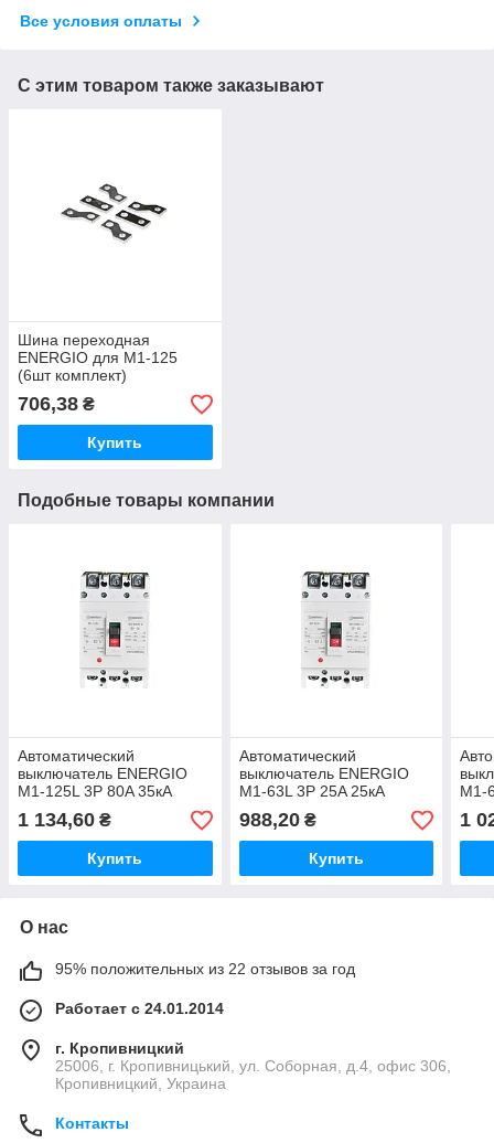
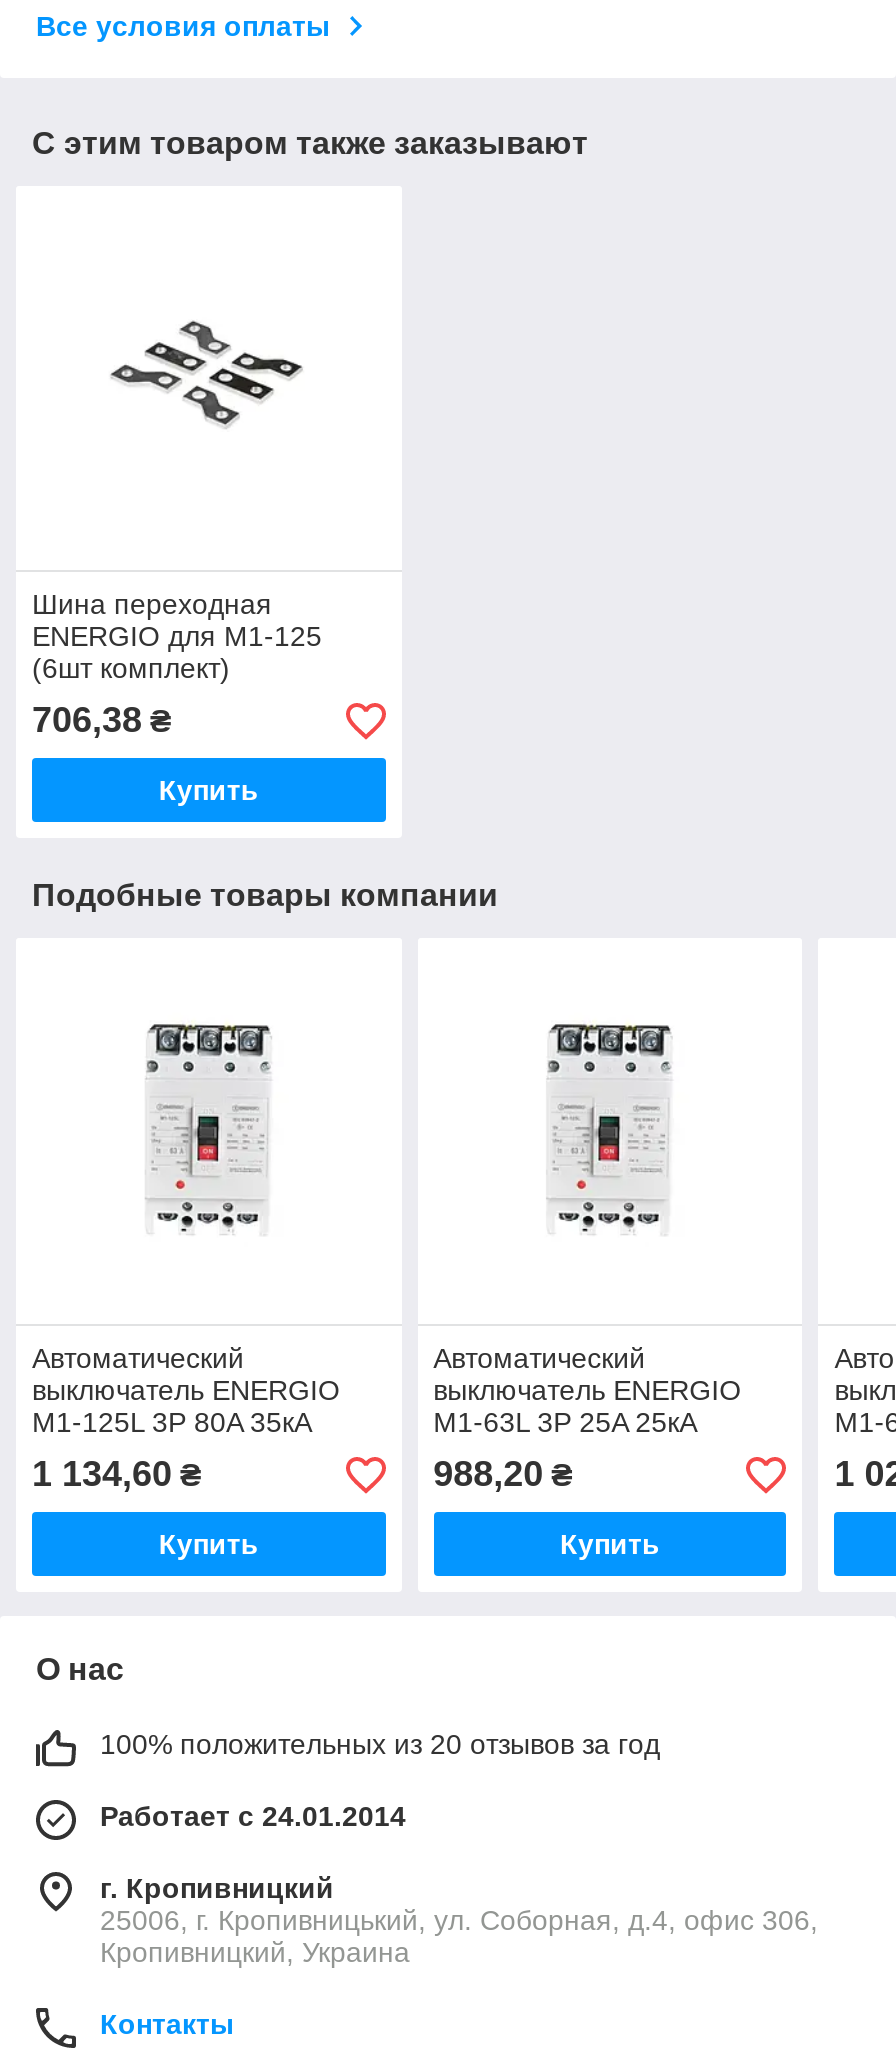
- 95% положительных из 22 отзывов за год
+ 100% положительных из 20 отзывов за год
